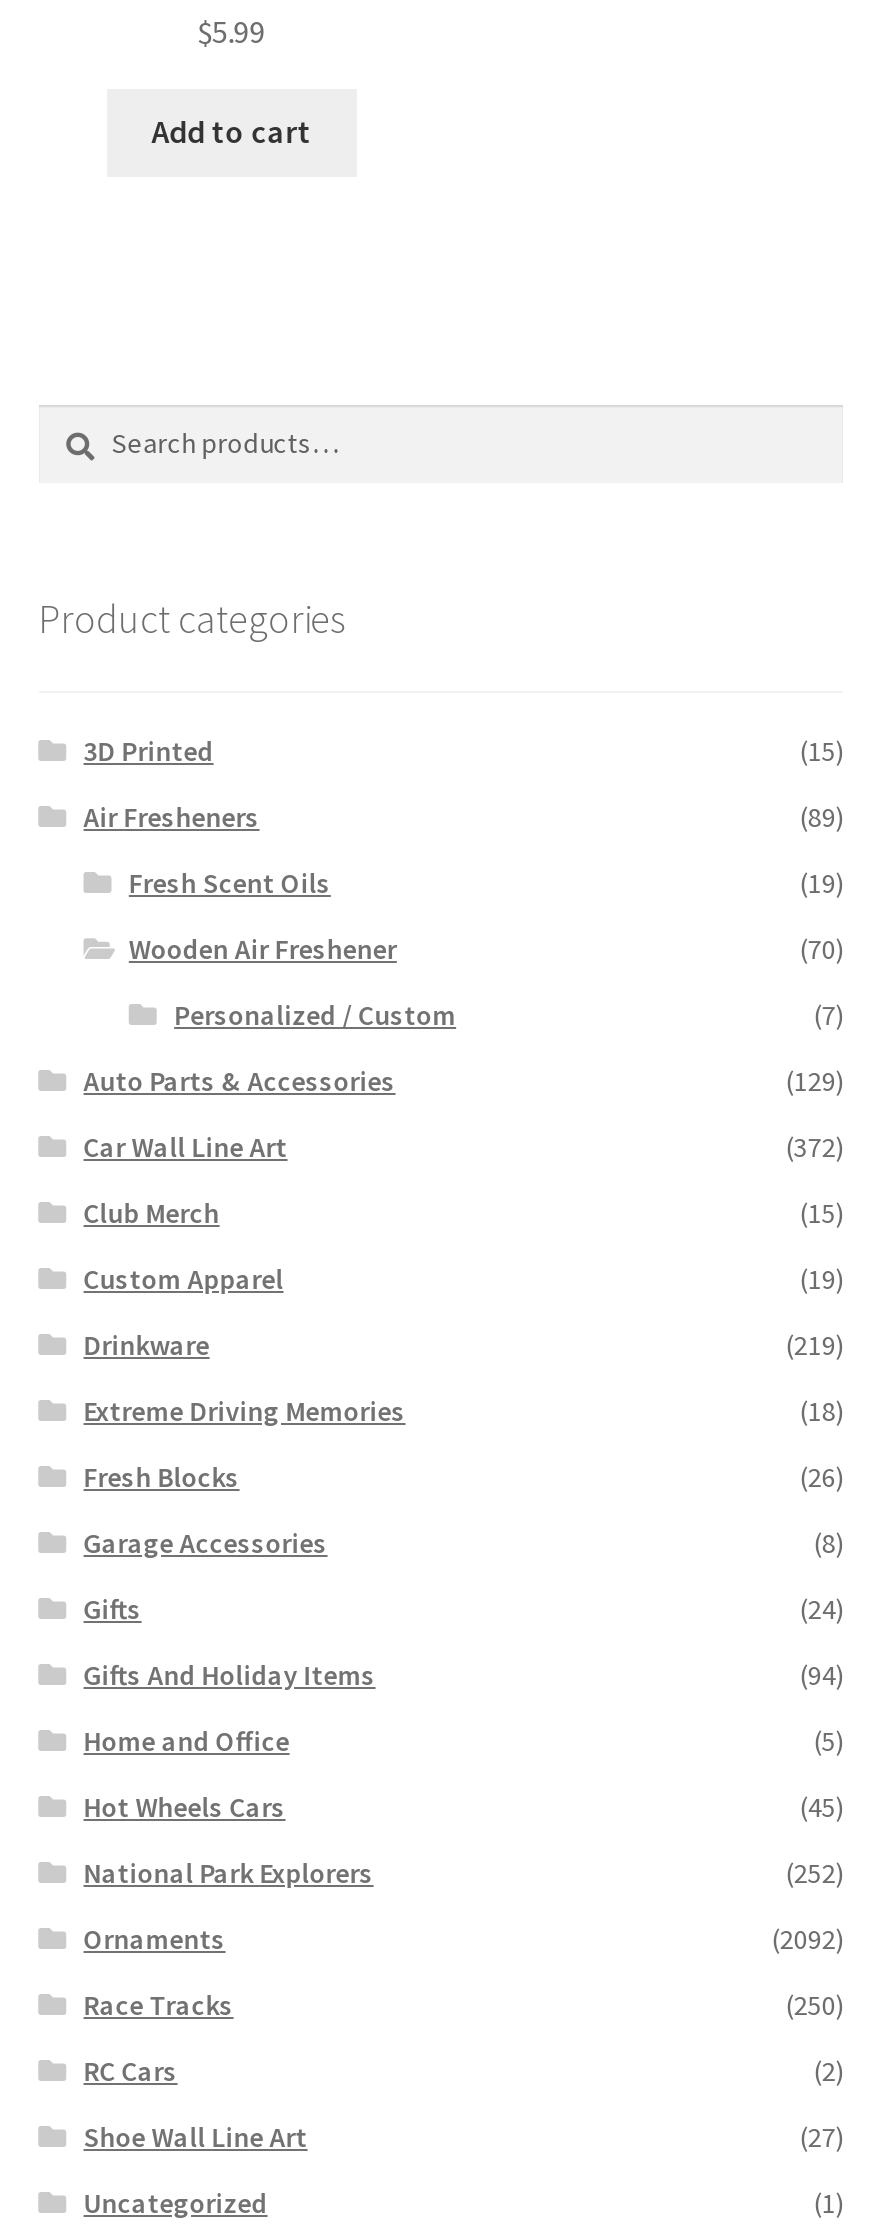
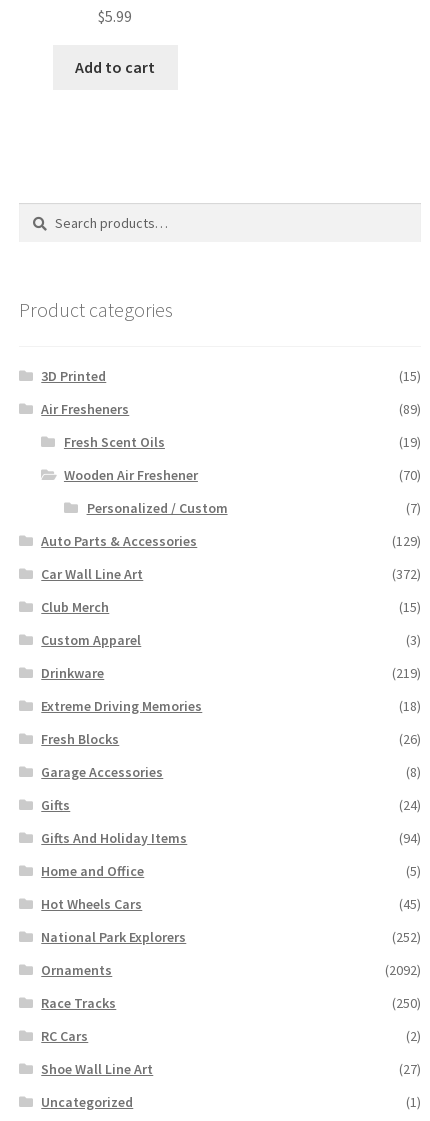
- (19)
+ (3)
